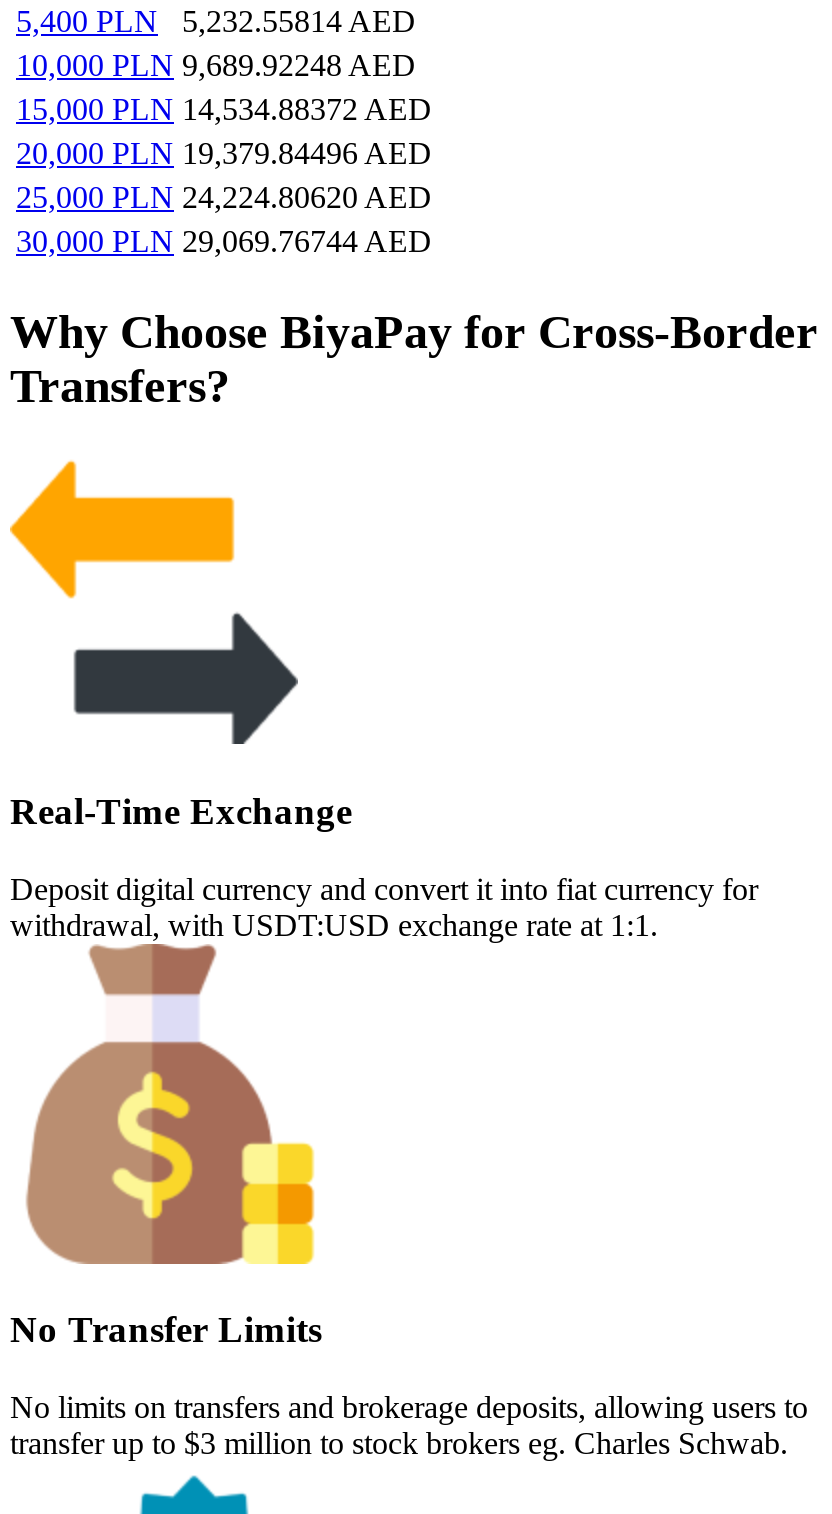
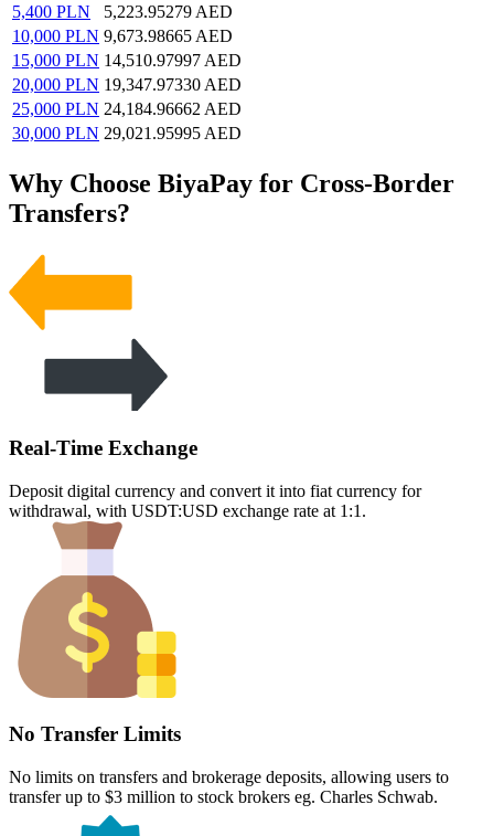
- 5,400 PLN 5,232.55814 AED
+ 5,400 PLN 5,223.95279 AED

- 10,000 PLN 9,689.92248 AED
+ 10,000 PLN 9,673.98665 AED

- 15,000 PLN 14,534.88372 AED
+ 15,000 PLN 14,510.97997 AED

- 20,000 PLN 19,379.84496 AED
+ 20,000 PLN 19,347.97330 AED

- 25,000 PLN 24,224.80620 AED
+ 25,000 PLN 24,184.96662 AED

- 30,000 PLN 29,069.76744 AED
+ 30,000 PLN 29,021.95995 AED
